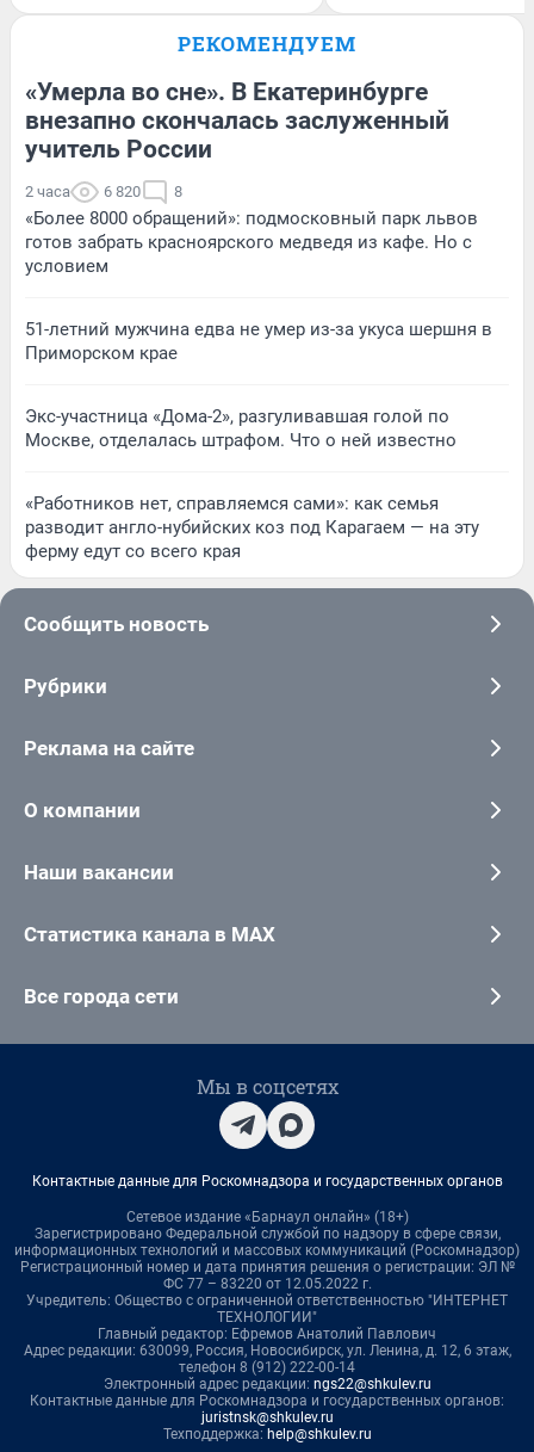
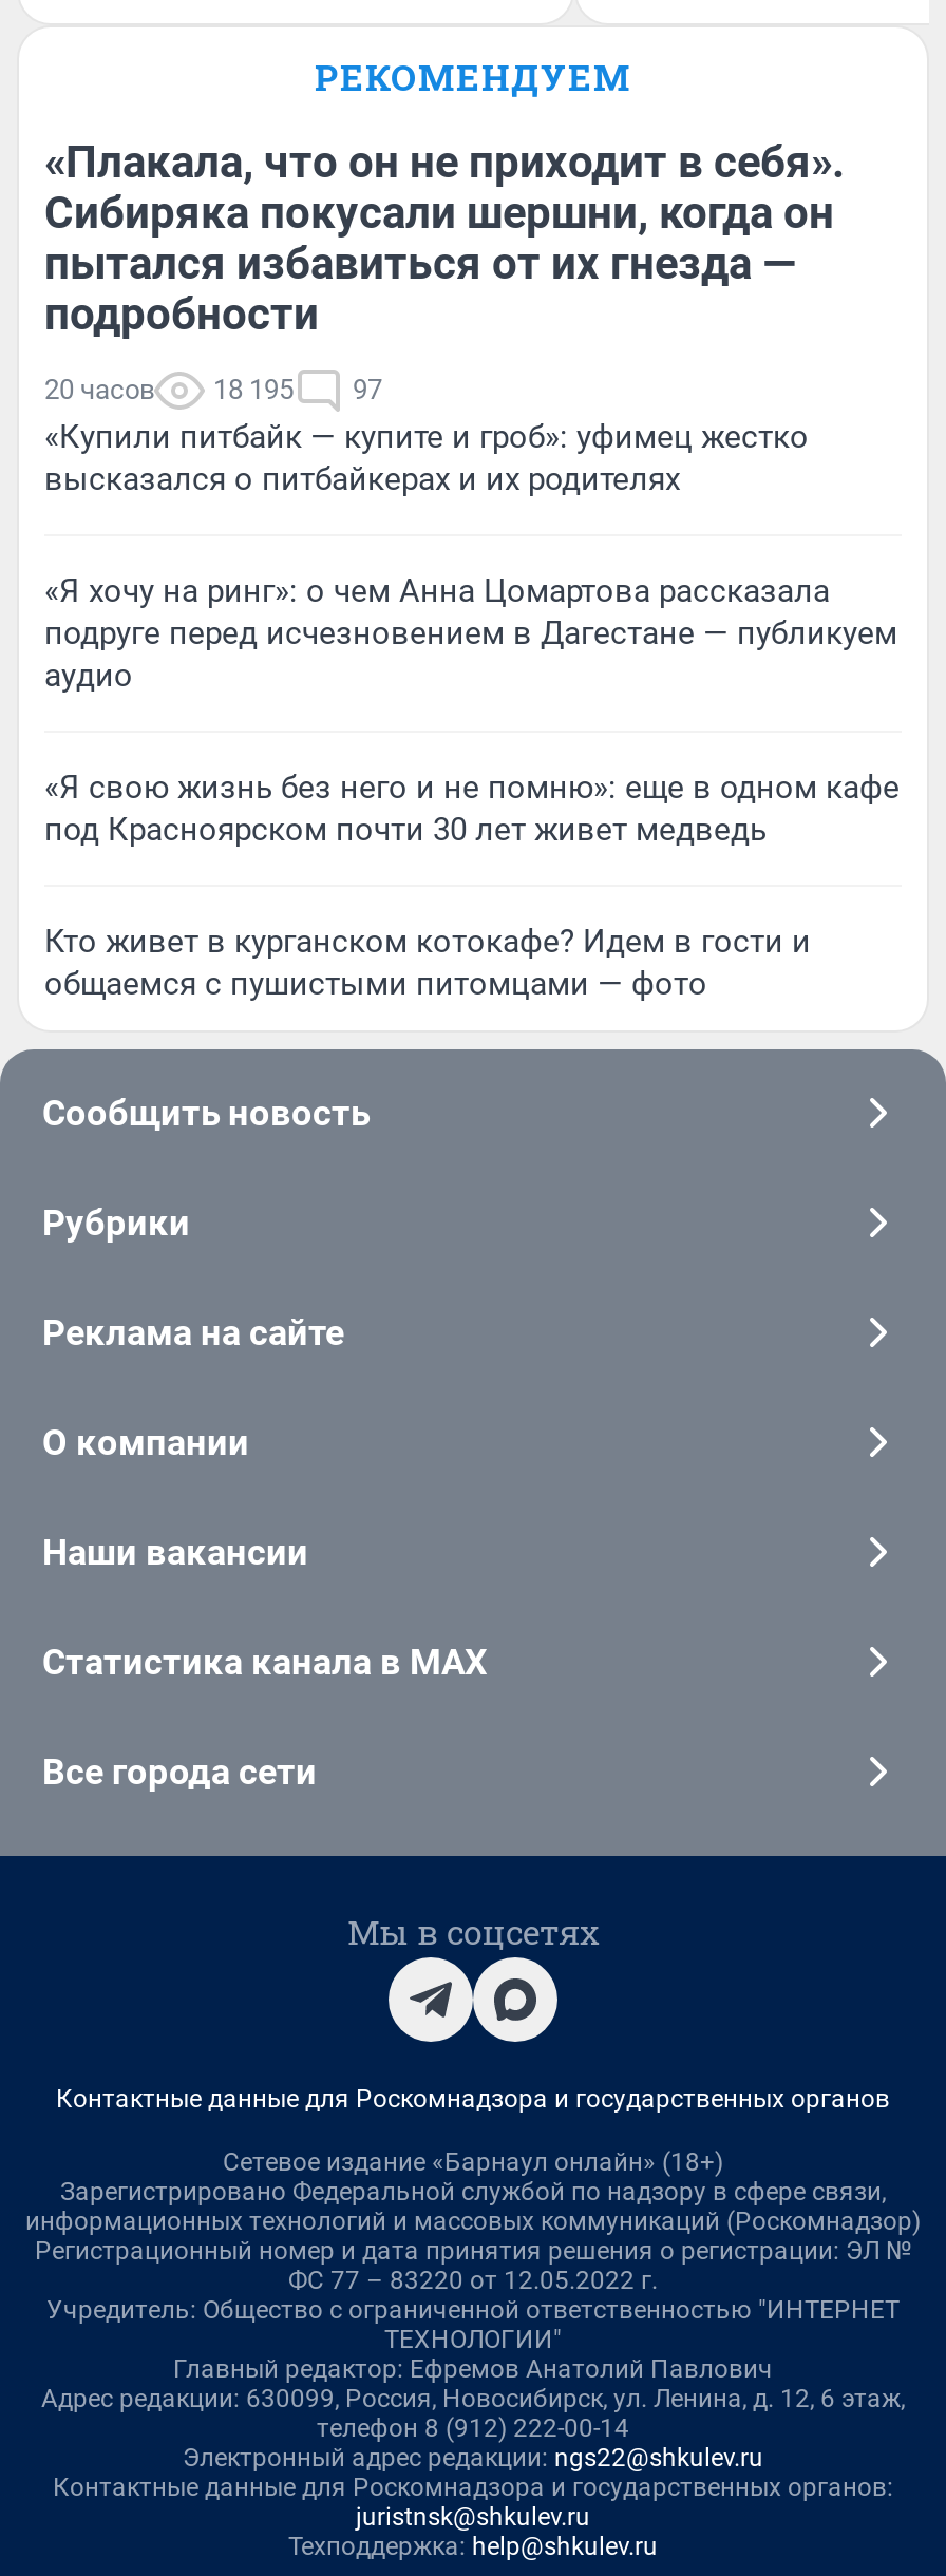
- «Умерла во сне». В Екатеринбурге
- внезапно скончалась заслуженный
- учитель России
+ «Плакала, что он не приходит в себя».
+ Сибиряка покусали шершни, когда он
+ пытался избавиться от их гнезда —
+ подробности

- 2 часа
- 6 820
- 8
- «Более 8000 обращений»: подмосковный парк львов
- готов забрать красноярского медведя из кафе. Но с
- условием
+ 20 часов
+ 18 195
+ 97
+ «Купили питбайк — купите и гроб»: уфимец жестко
+ высказался о питбайкерах и их родителях

- 51-летний мужчина едва не умер из-за укуса шершня в
- Приморском крае
+ «Я хочу на ринг»: о чем Анна Цомартова рассказала
+ подруге перед исчезновением в Дагестане — публикуем
+ аудио

- Экс-участница «Дома-2», разгуливавшая голой по
- Москве, отделалась штрафом. Что о ней известно
+ «Я свою жизнь без него и не помню»: еще в одном кафе
+ под Красноярском почти 30 лет живет медведь

- «Работников нет, справляемся сами»: как семья
- разводит англо-нубийских коз под Карагаем — на эту
- ферму едут со всего края
+ Кто живет в курганском котокафе? Идем в гости и
+ общаемся с пушистыми питомцами — фото
